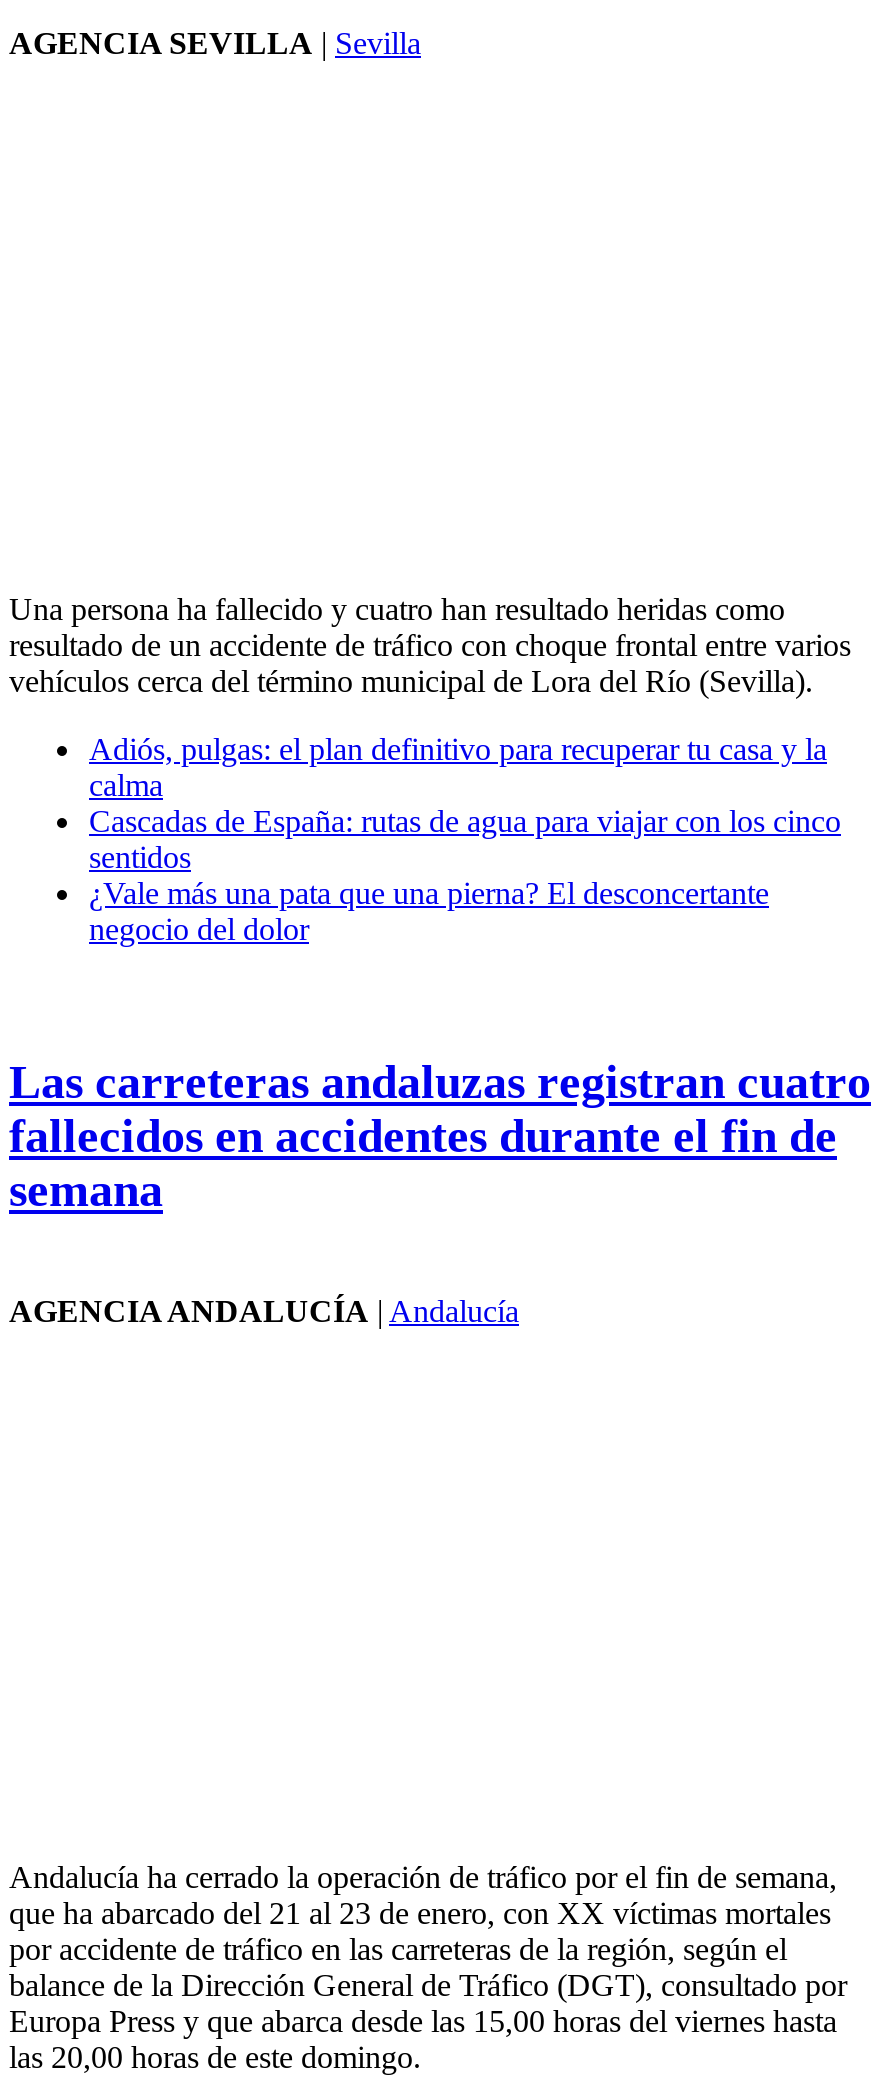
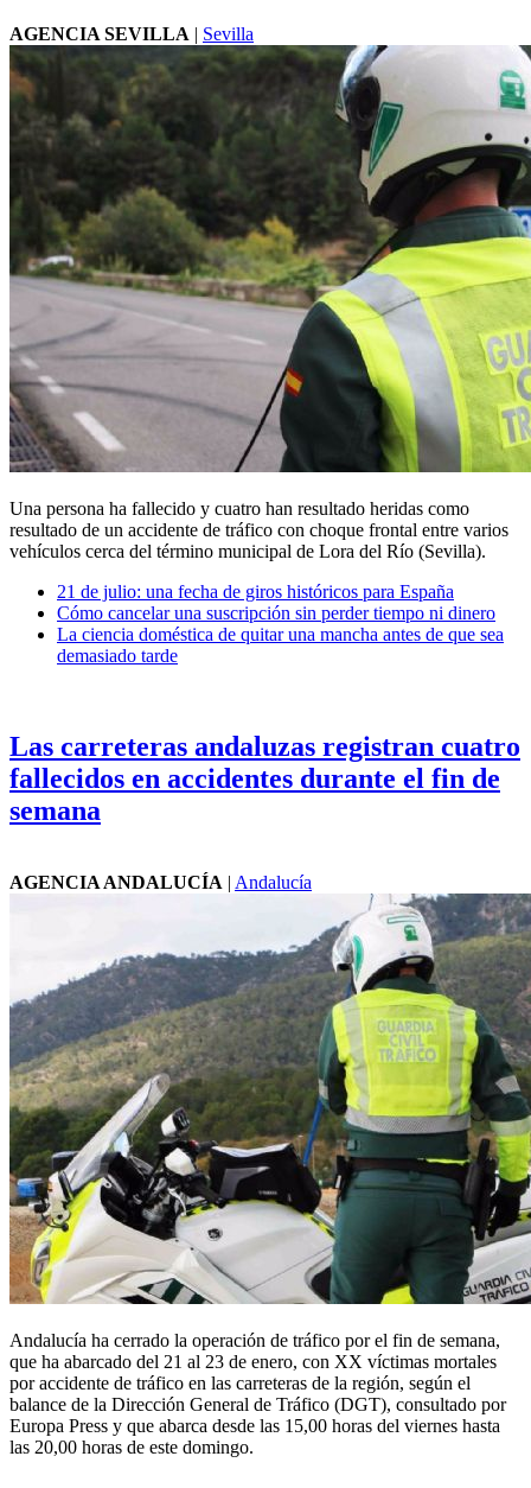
+ [image]

- Adiós, pulgas: el plan definitivo para recuperar tu casa y la
- calma
- Cascadas de España: rutas de agua para viajar con los cinco
- sentidos
- ¿Vale más una pata que una pierna? El desconcertante
- negocio del dolor
+ 21 de julio: una fecha de giros históricos para España
+ Cómo cancelar una suscripción sin perder tiempo ni dinero
+ La ciencia doméstica de quitar una mancha antes de que sea
+ demasiado tarde

+ [image]
